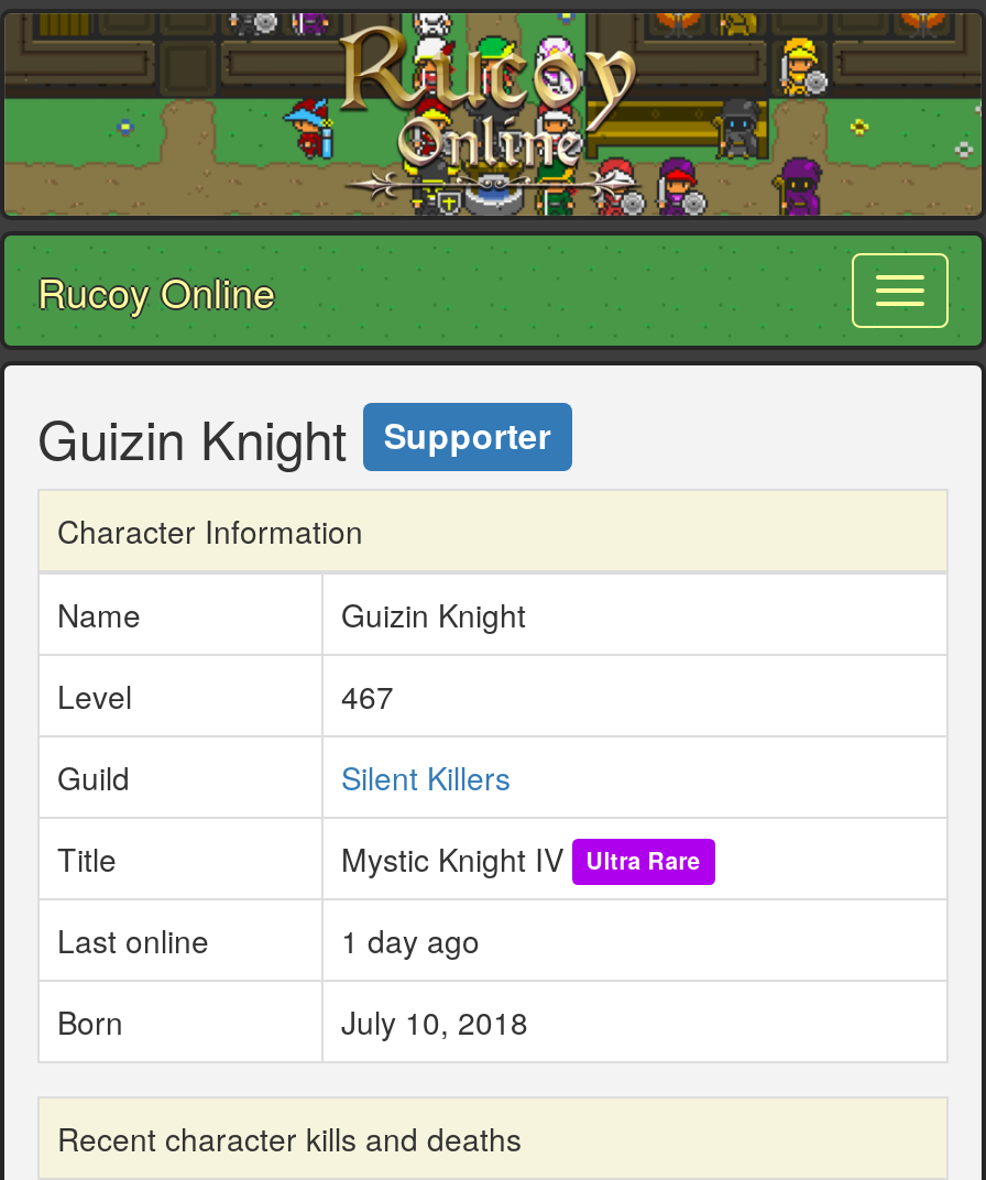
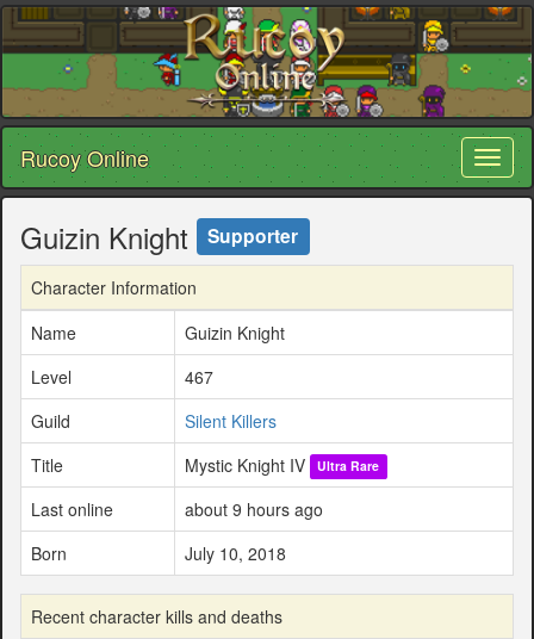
- 1 day ago
+ about 9 hours ago
